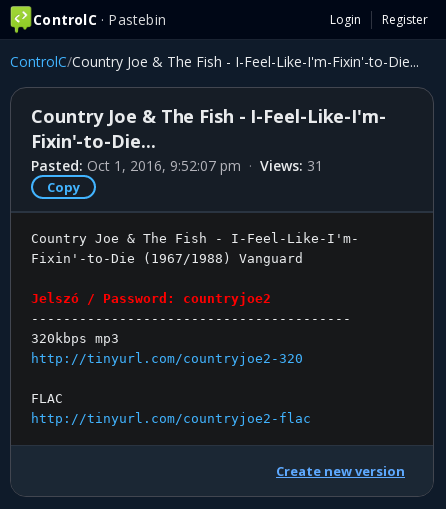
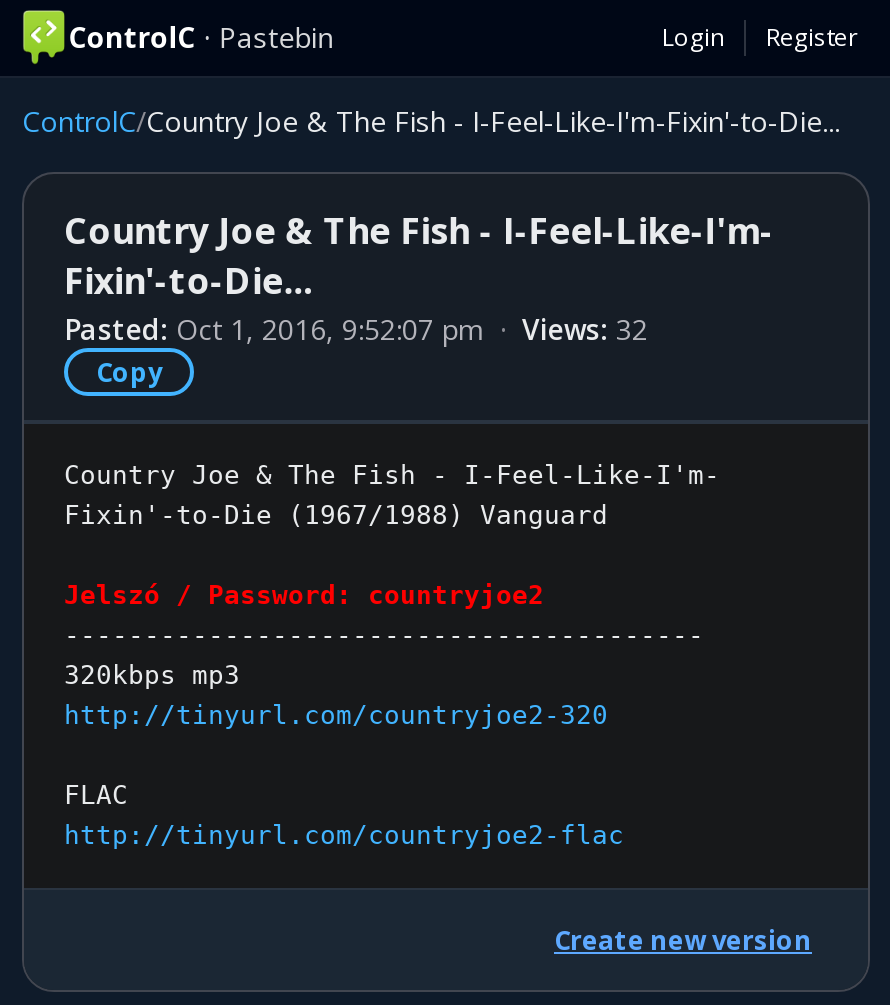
- Pasted: Oct 1, 2016, 9:52:07 pm · Views: 31
+ Pasted: Oct 1, 2016, 9:52:07 pm · Views: 32
